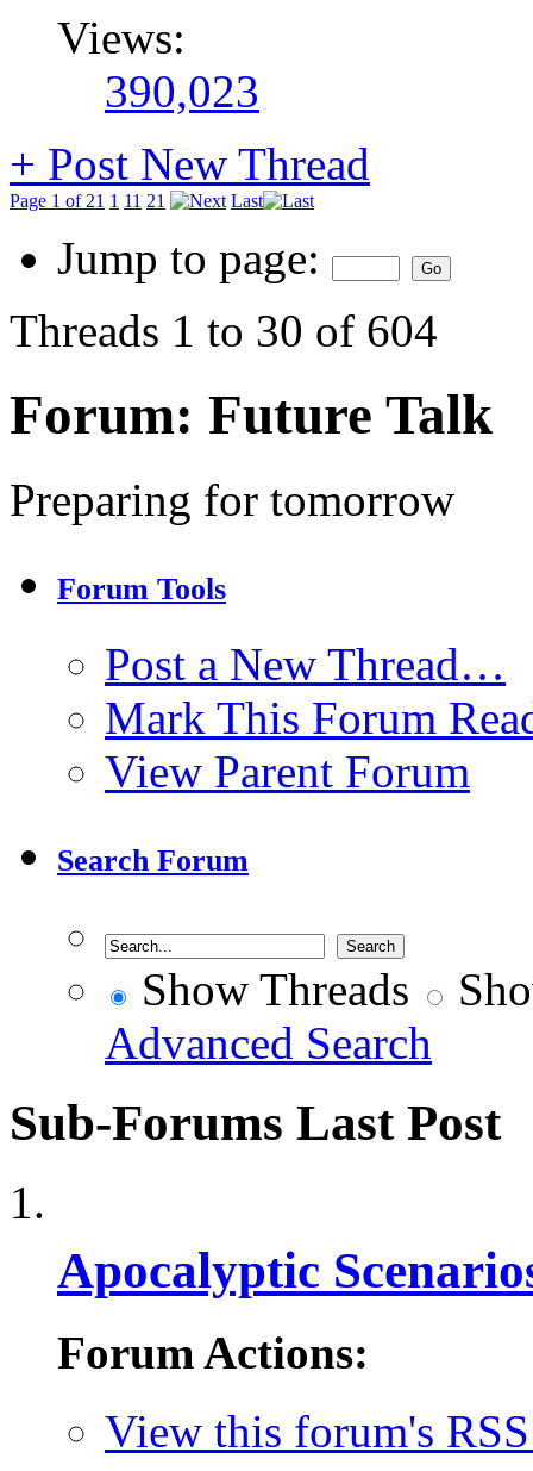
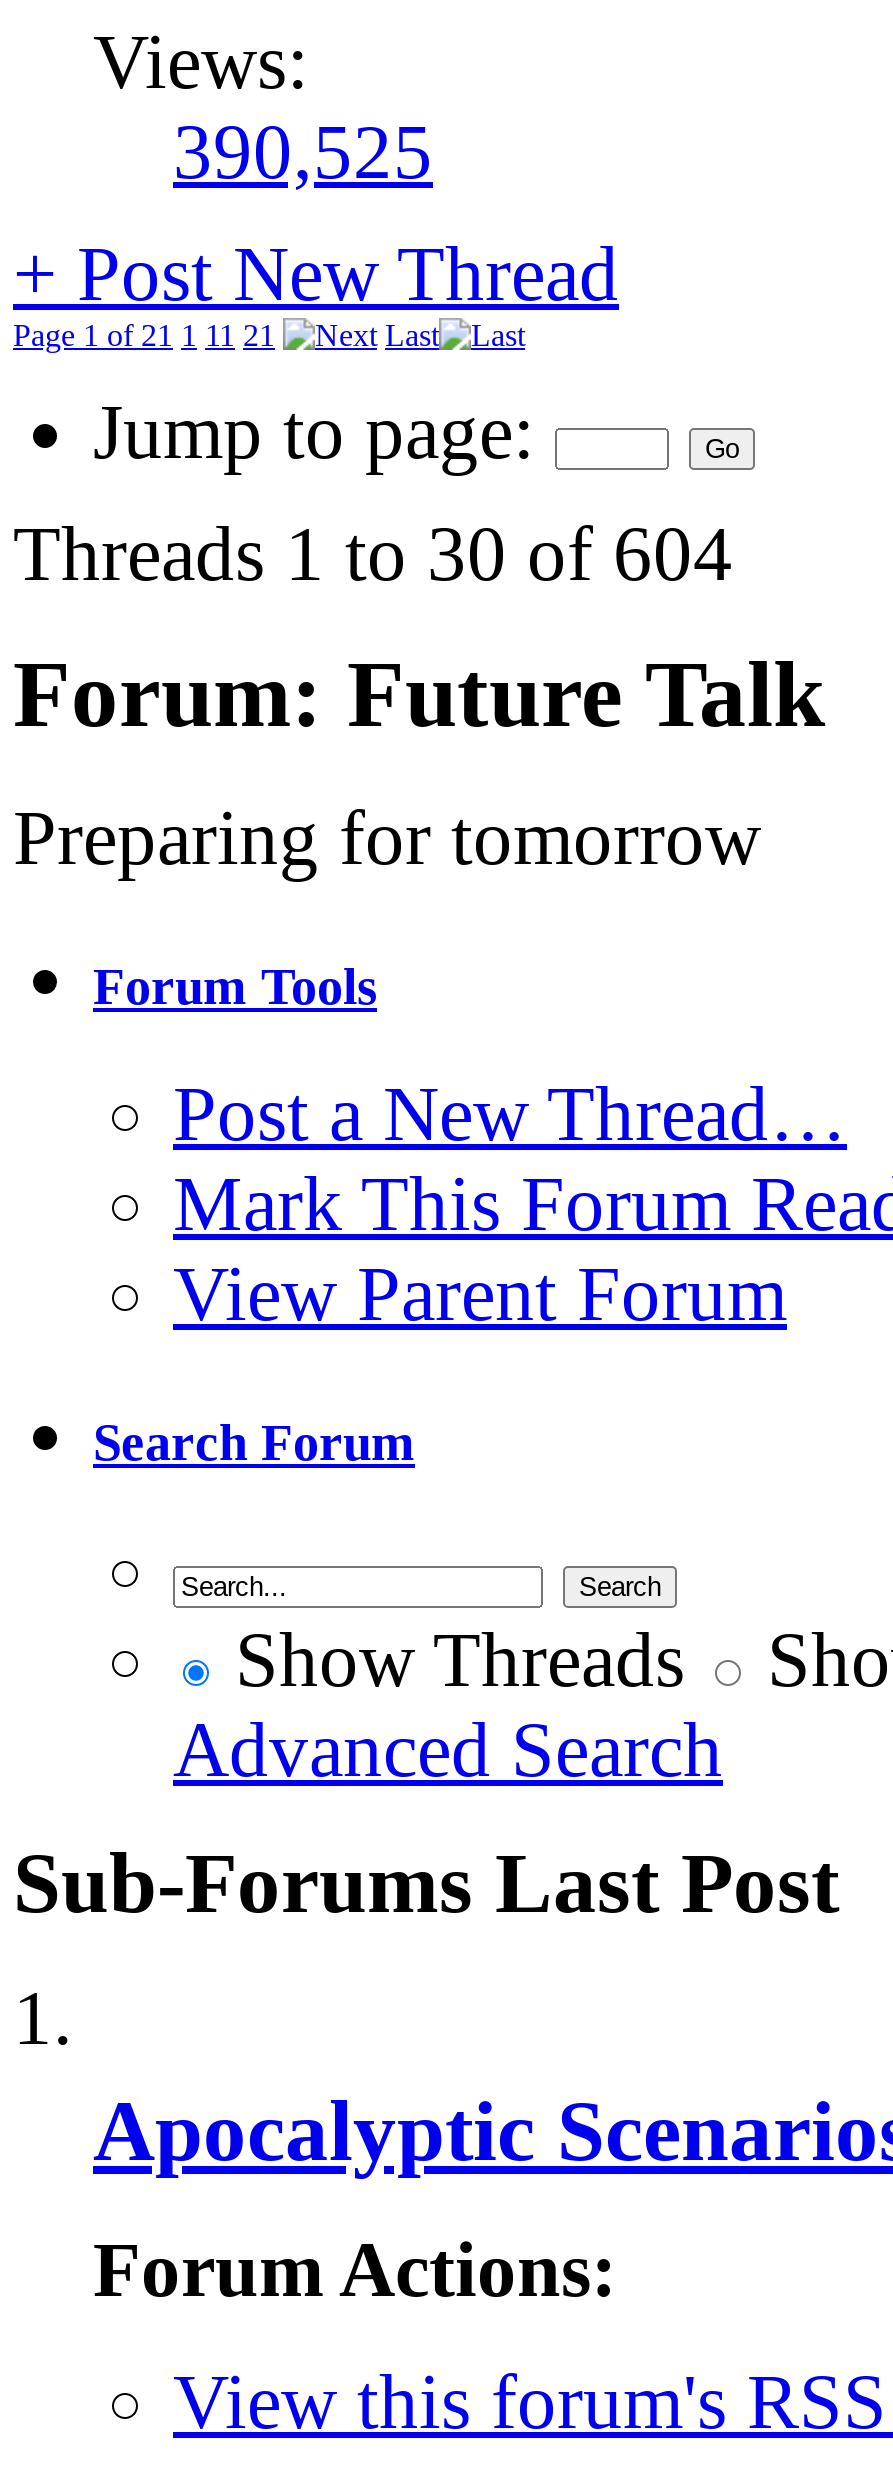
- 390,023
+ 390,525
